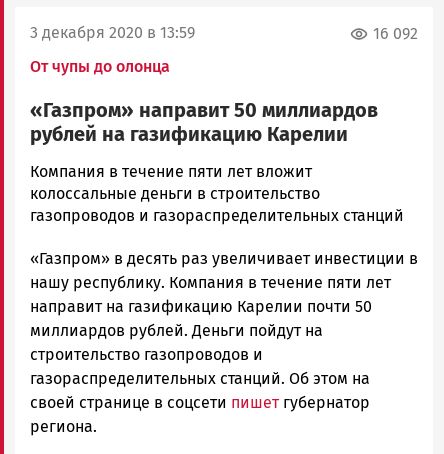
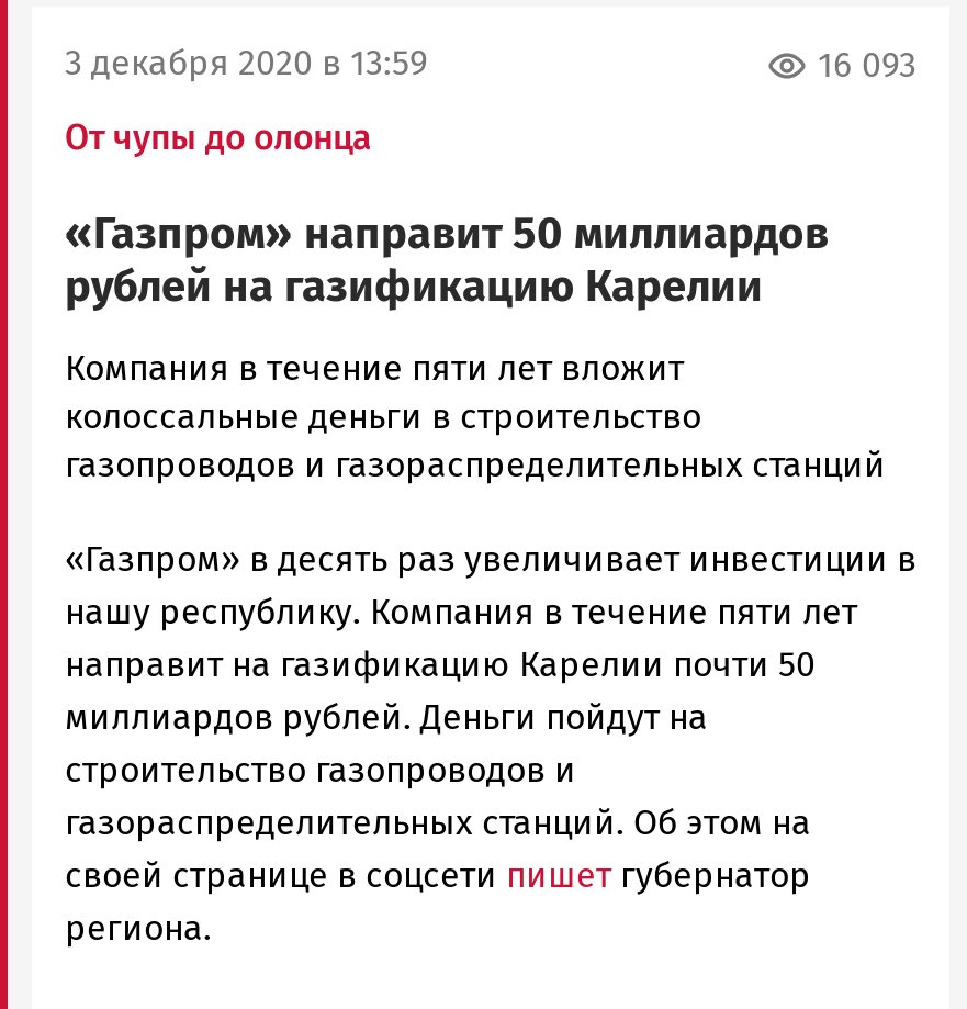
- 16 092
+ 16 093
